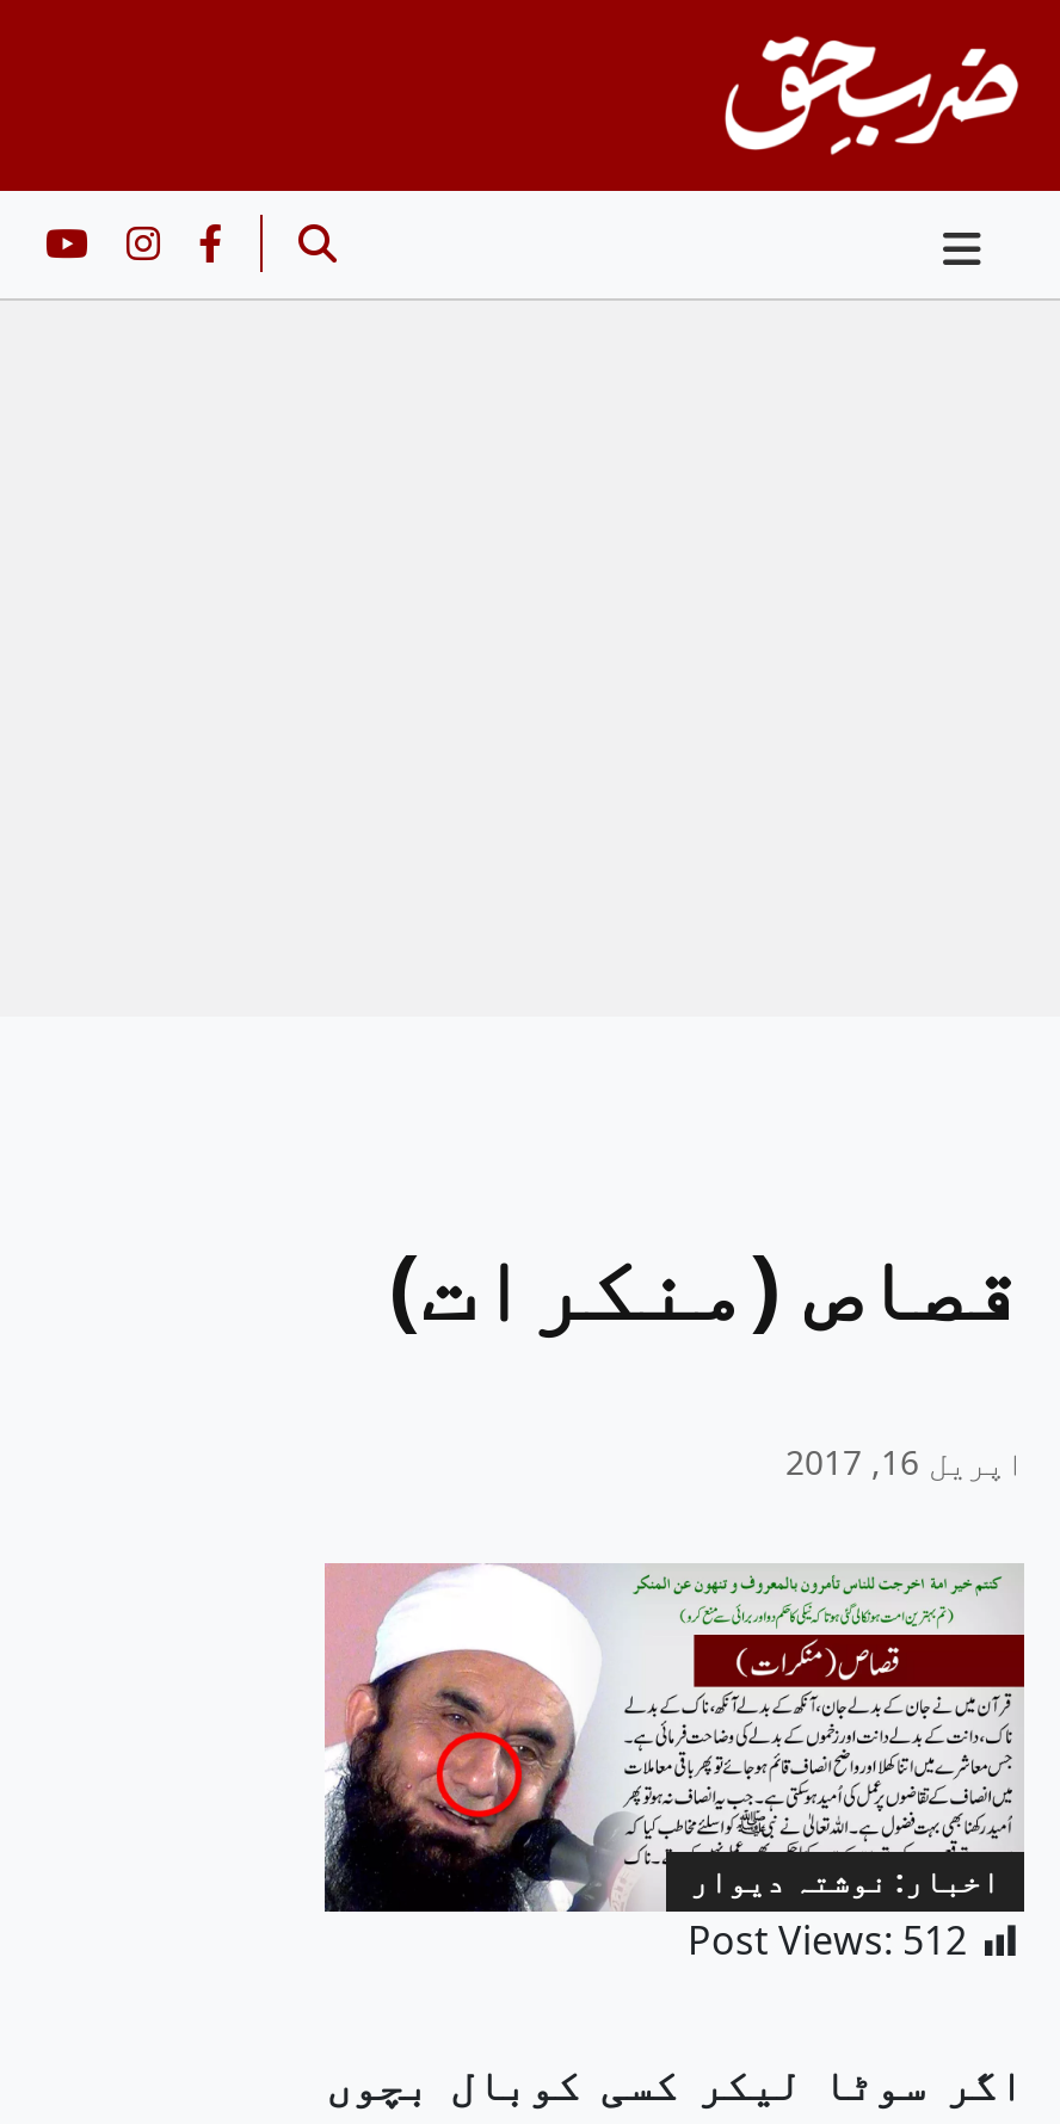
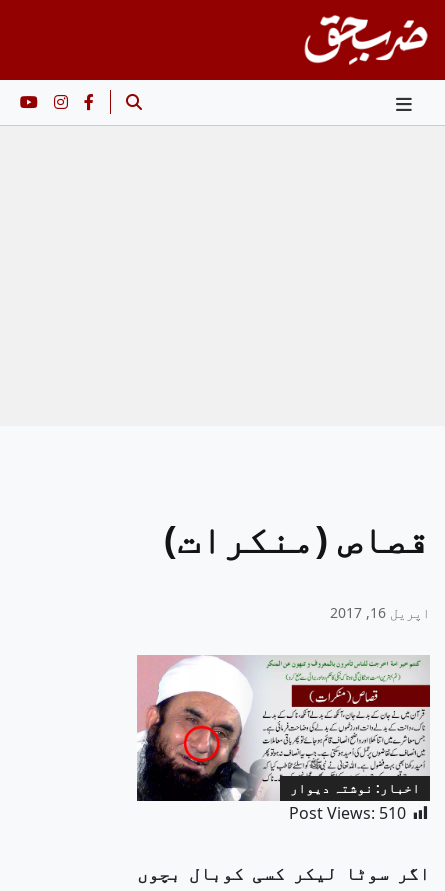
- Post Views: 512
+ Post Views: 510
